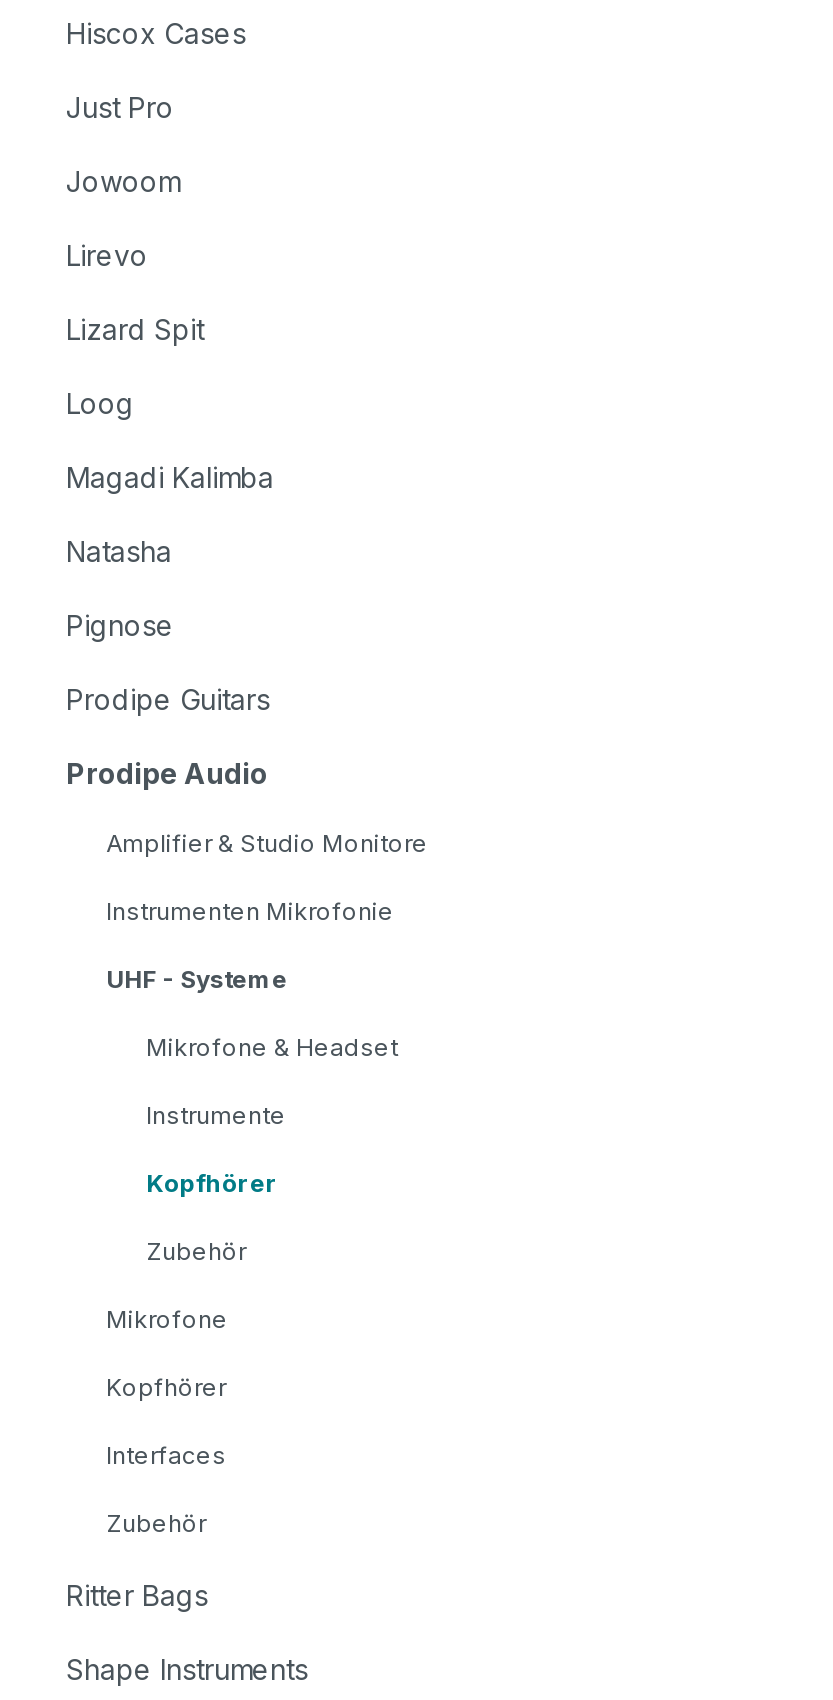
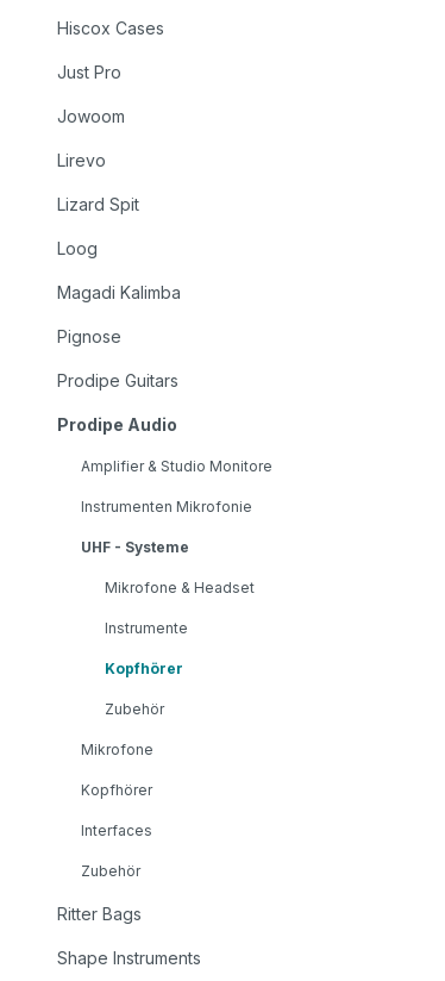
- Natasha
